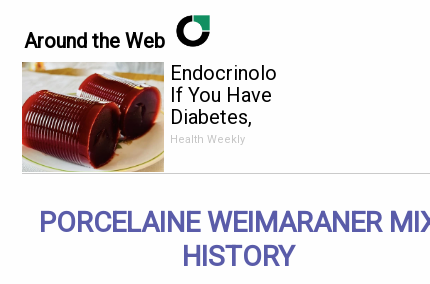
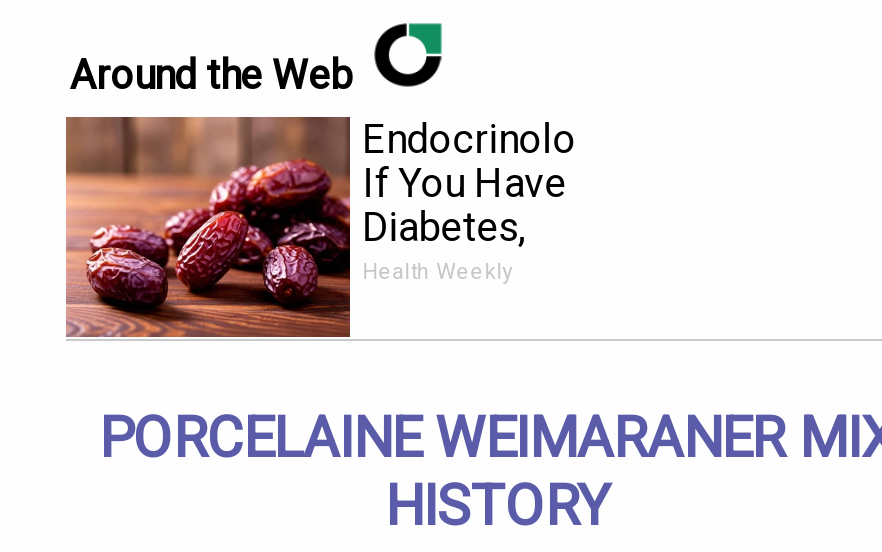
- [image]
+ [image]
